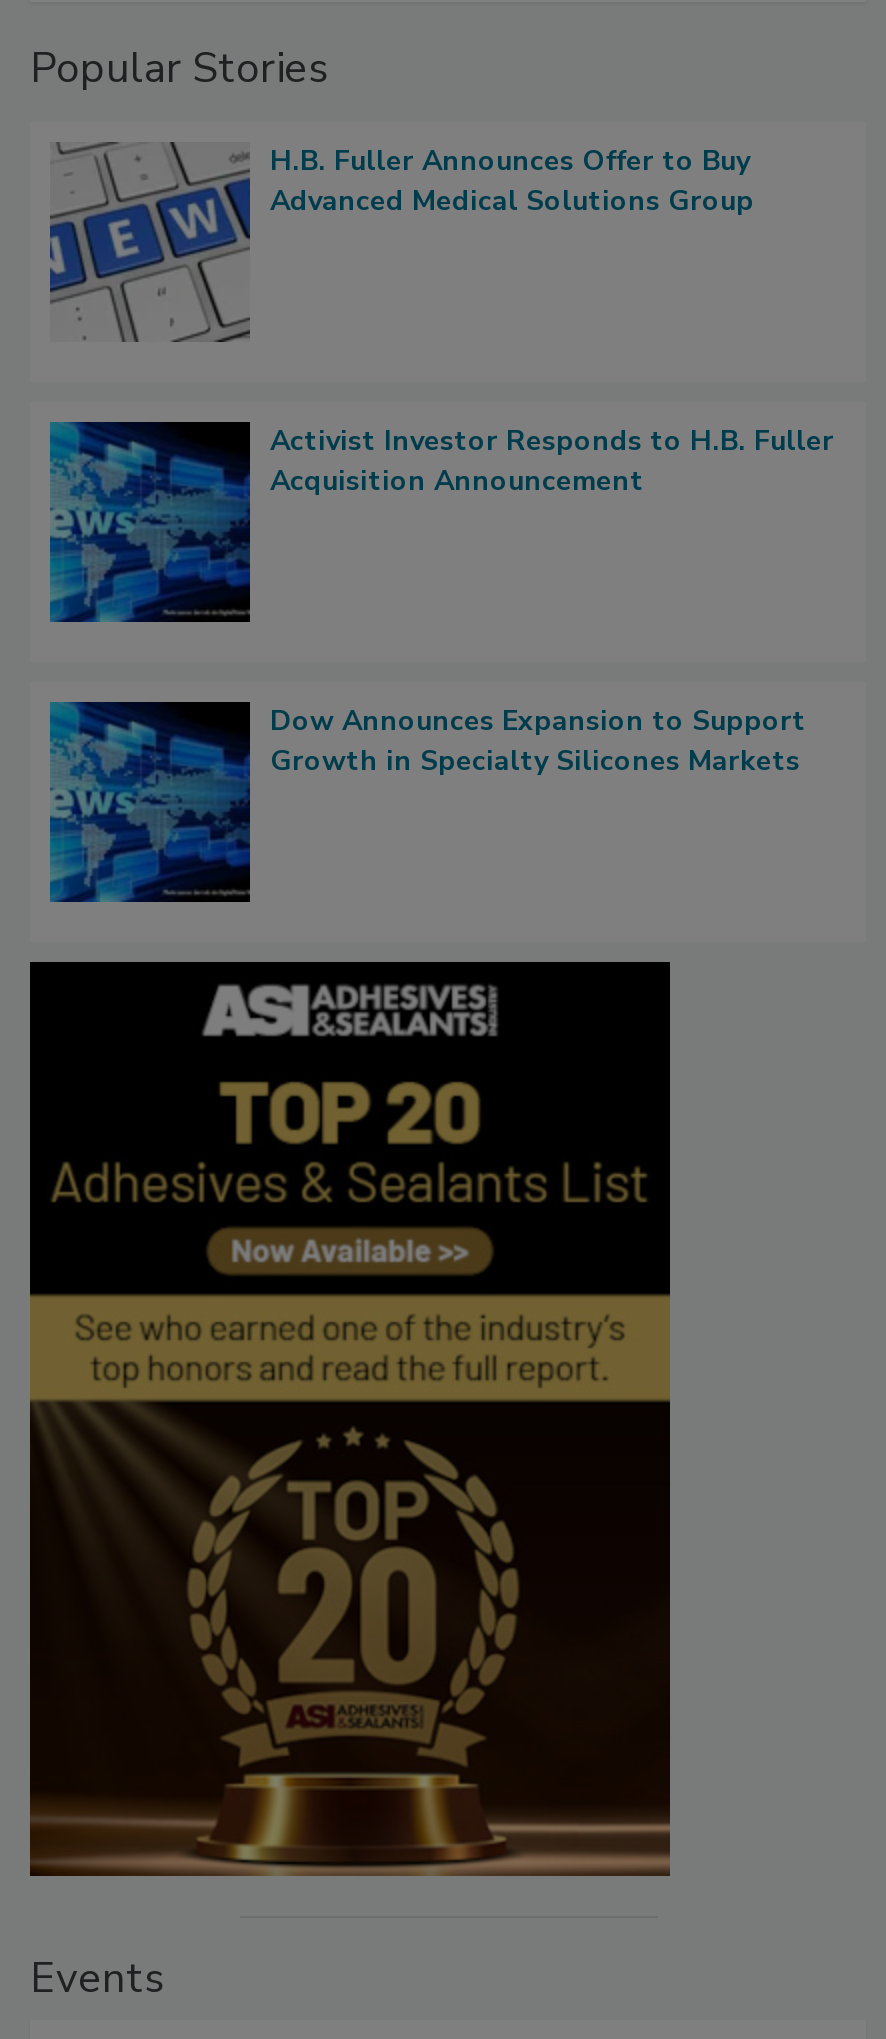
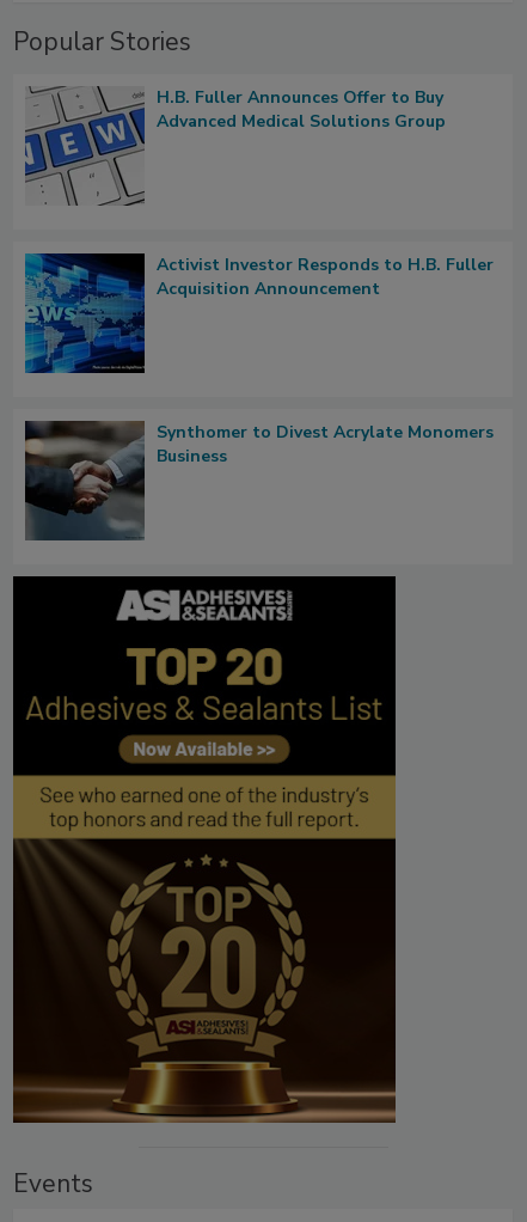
- [image]
- Dow Announces Expansion to Support
- Growth in Specialty Silicones Markets
+ [image]
+ Synthomer to Divest Acrylate Monomers
+ Business
